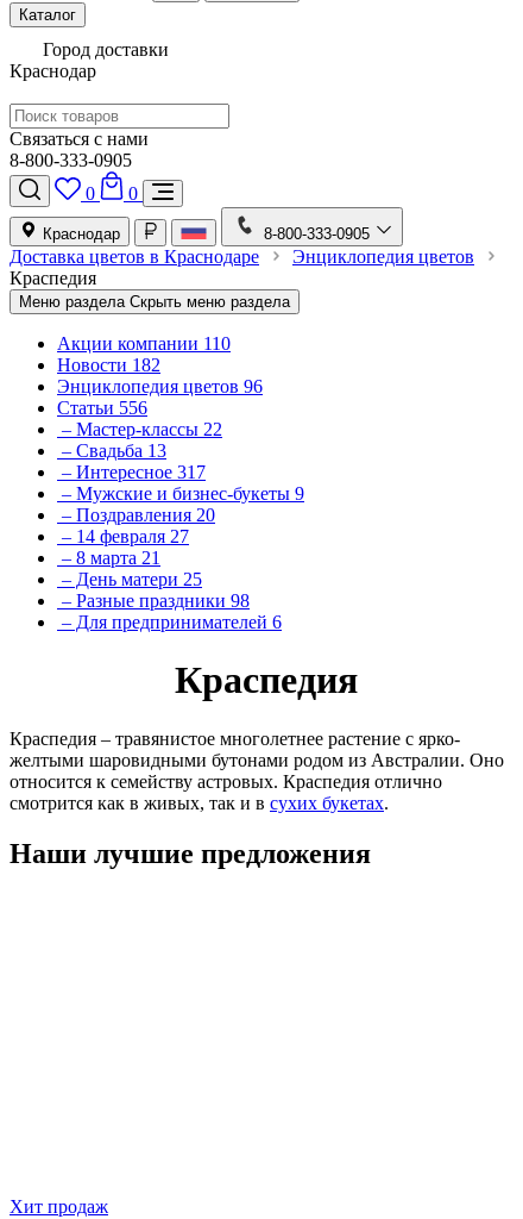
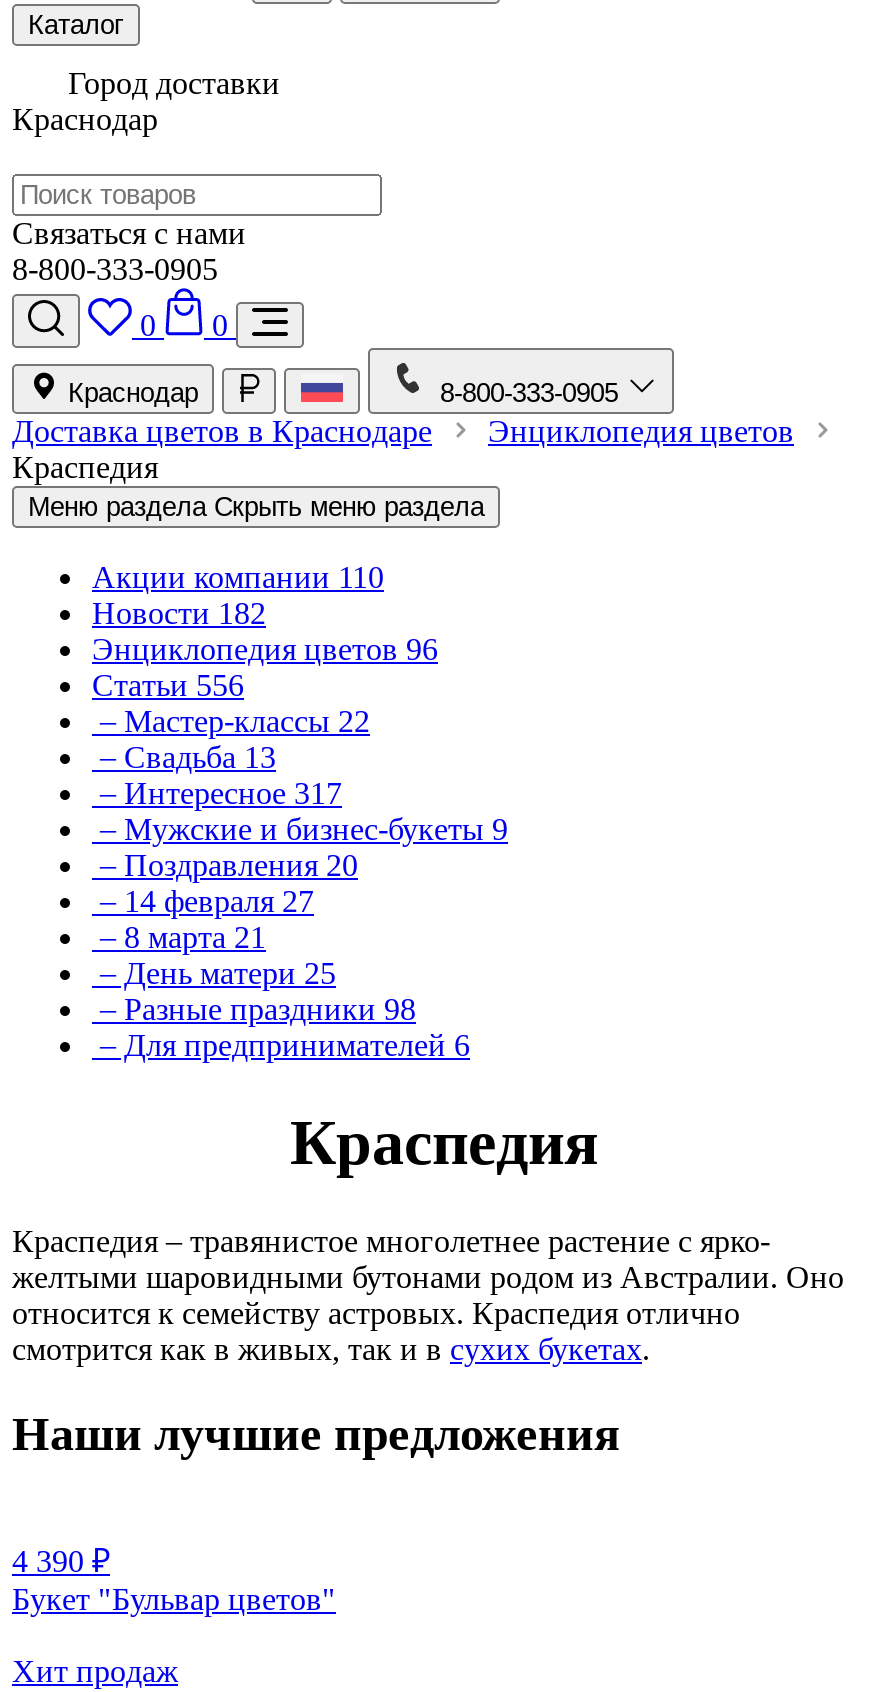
+ 4 390 ₽
+ Букет "Бульвар цветов"
